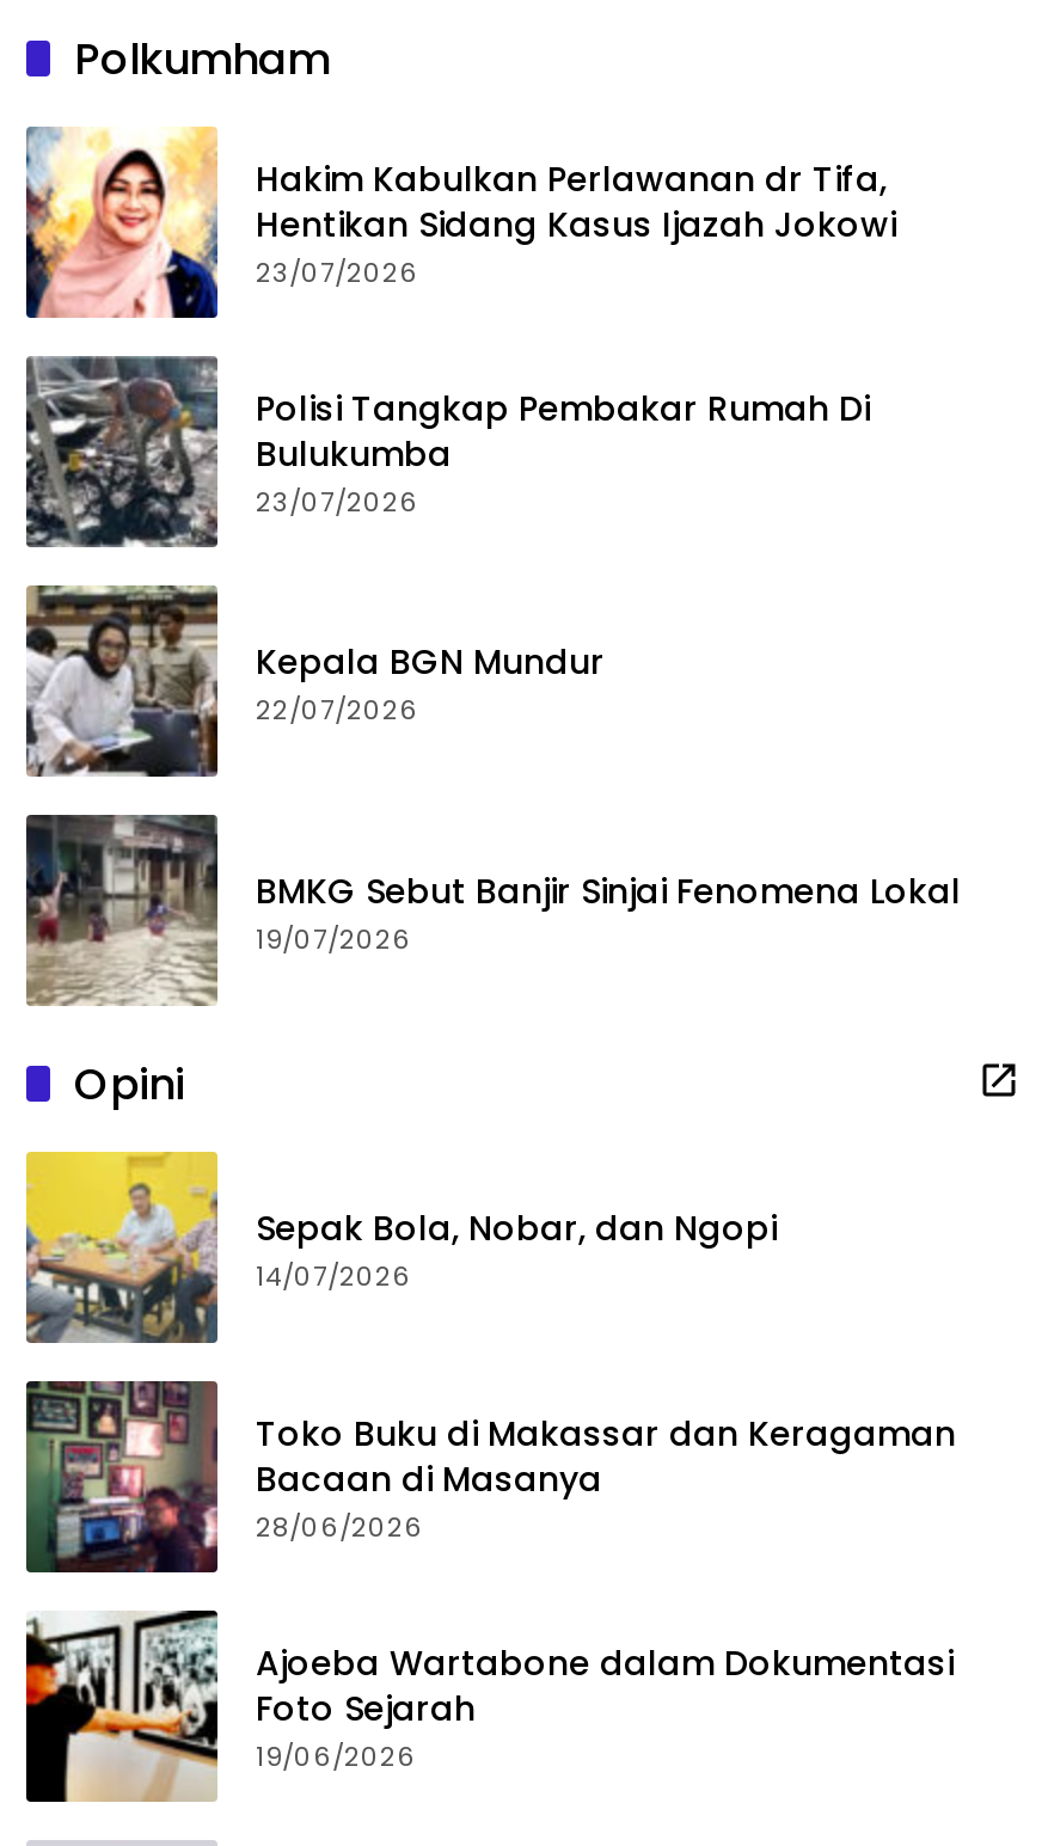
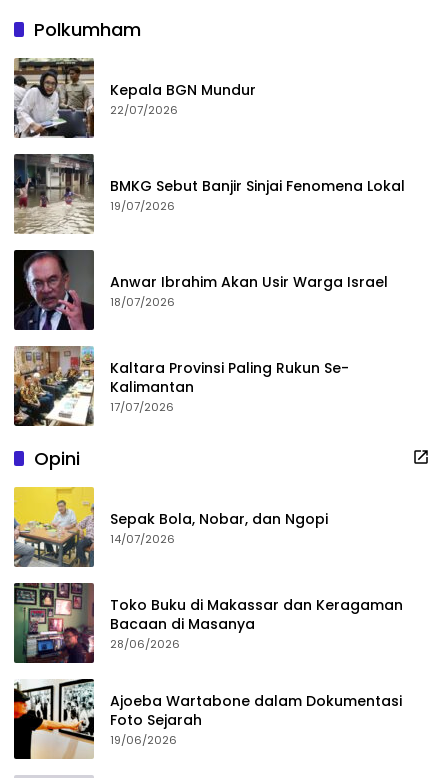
- [image]
- Hakim Kabulkan Perlawanan dr Tifa,
- Hentikan Sidang Kasus Ijazah Jokowi
- 23/07/2026
- Polisi Tangkap Pembakar Rumah Di
- Bulukumba
- 23/07/2026

- [image]

moved up: [image] | Kepala BGN Mundur | 22/07/2026 | BMKG Sebut Banjir Sinjai Fenomena Lokal | 19/07/2026

+ [image]
+ Anwar Ibrahim Akan Usir Warga Israel
+ 18/07/2026
+ Kaltara Provinsi Paling Rukun Se-
+ Kalimantan
+ 17/07/2026

+ [image]
